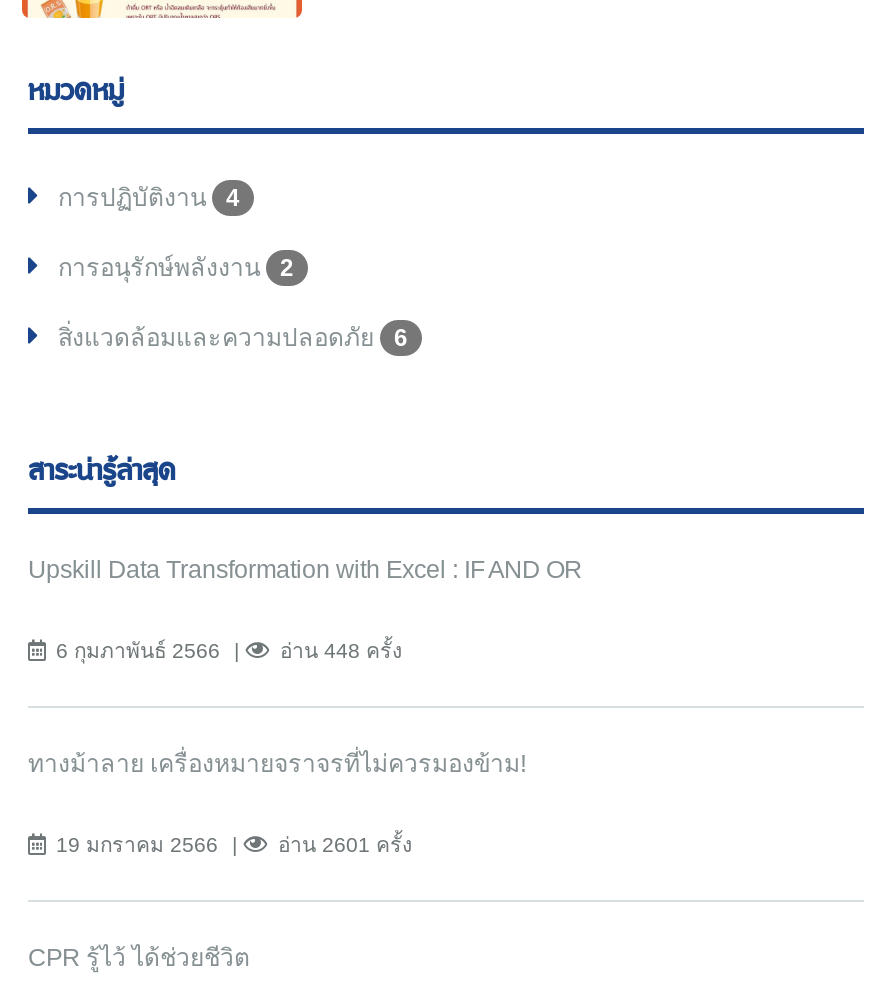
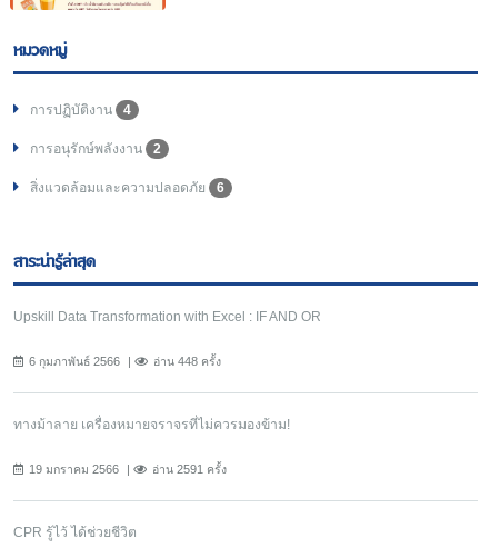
- อ่าน 2601 ครั้ง
+ อ่าน 2591 ครั้ง
